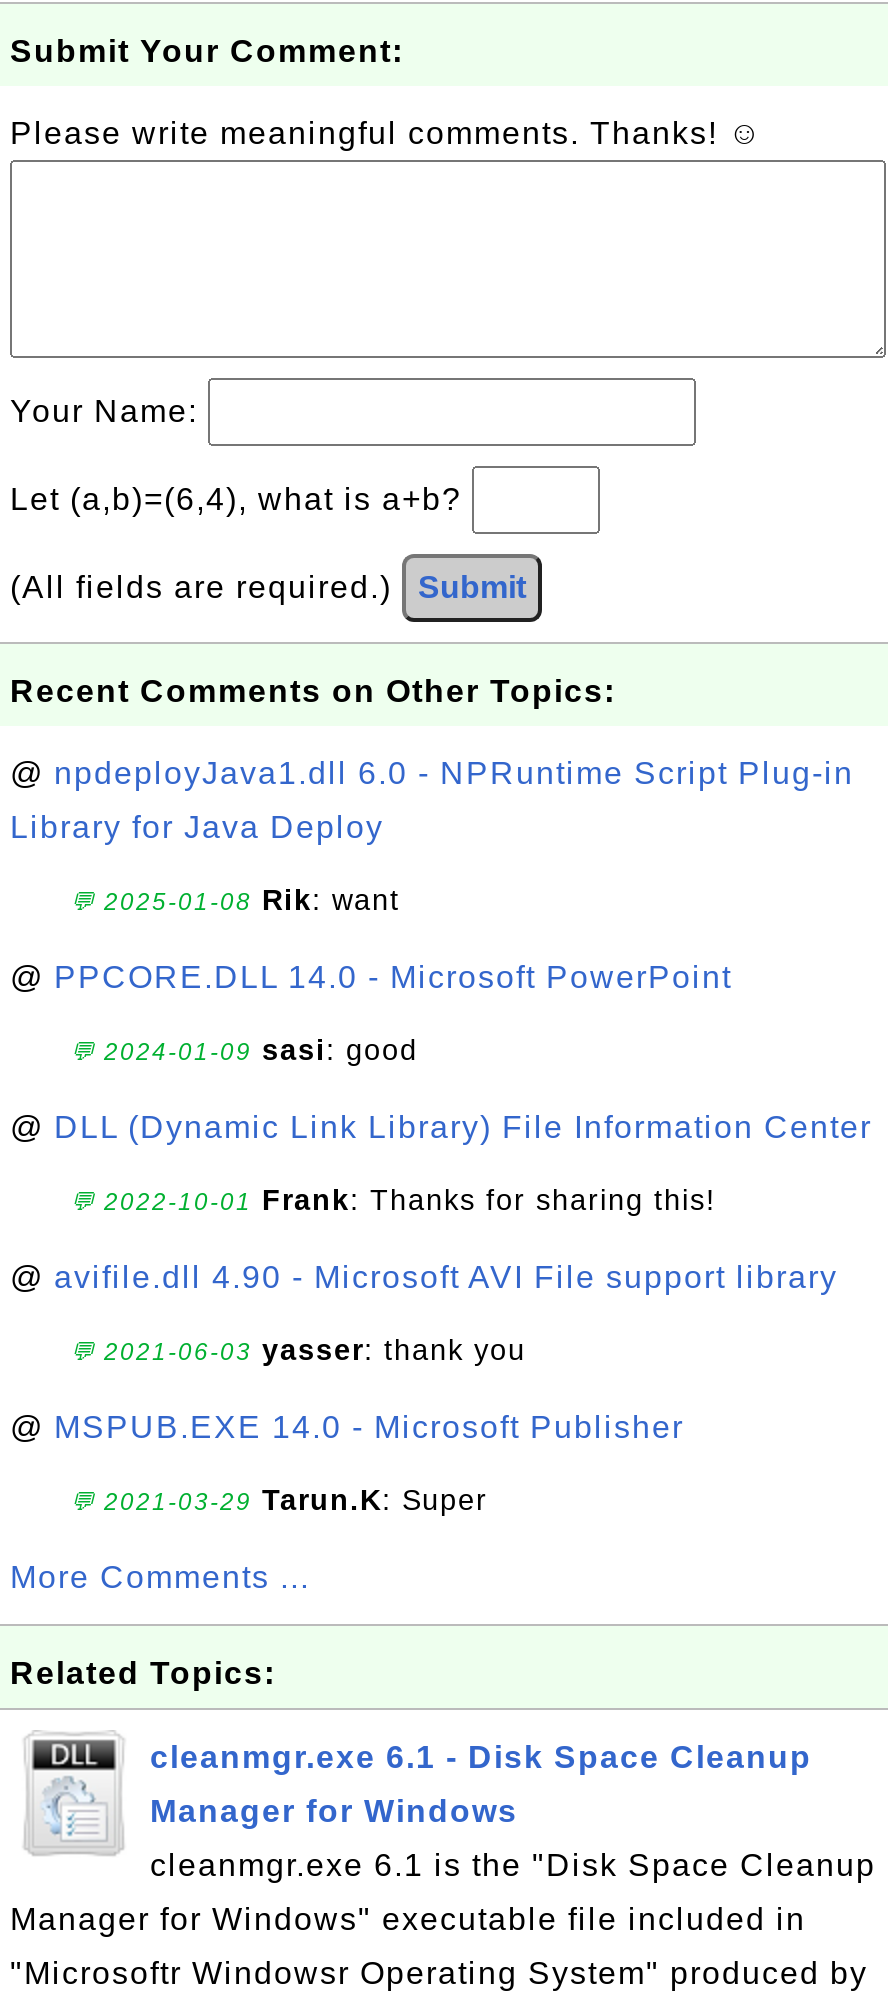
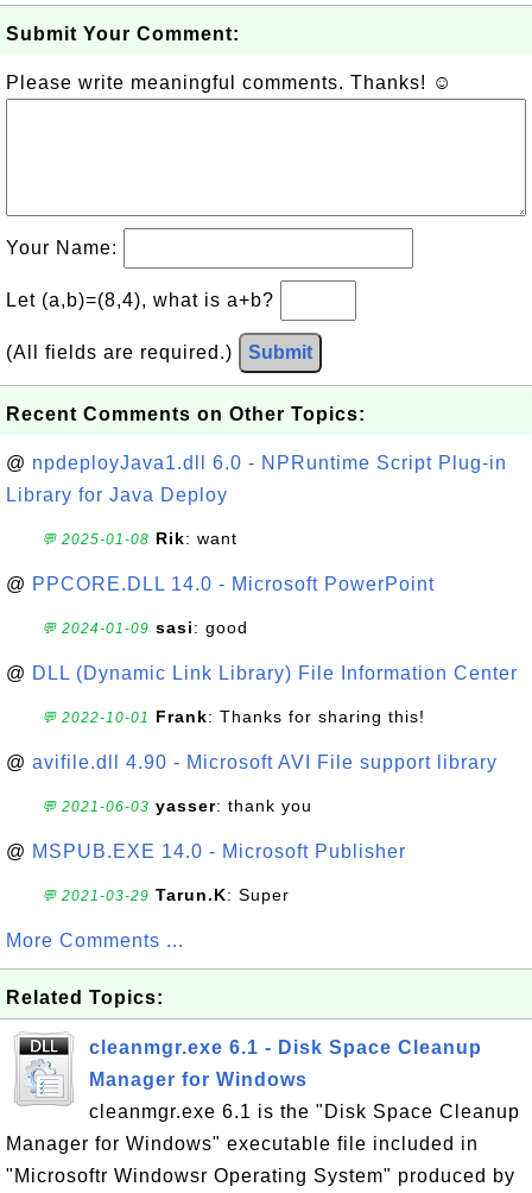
- Let (a,b)=(6,4), what is a+b?
+ Let (a,b)=(8,4), what is a+b?
